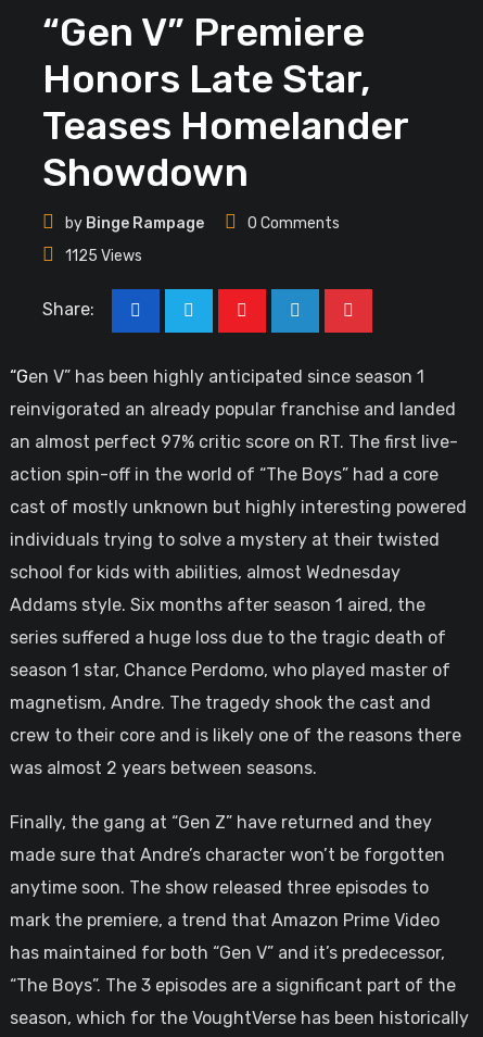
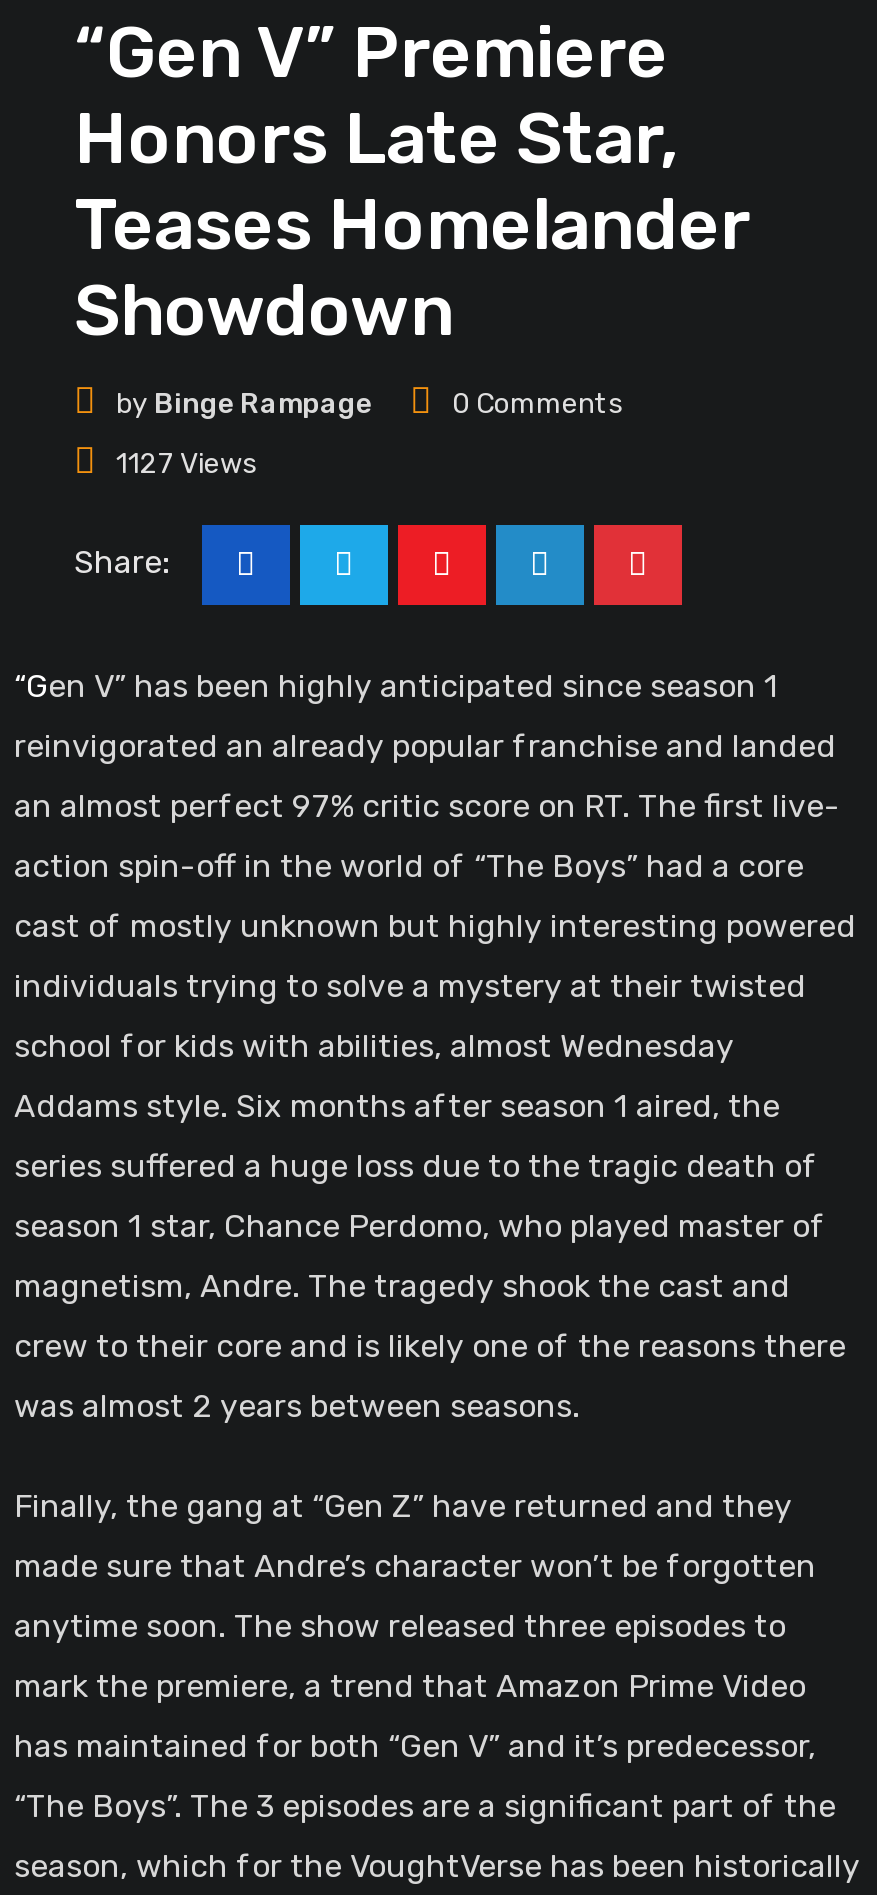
- 1125 Views
+ 1127 Views
